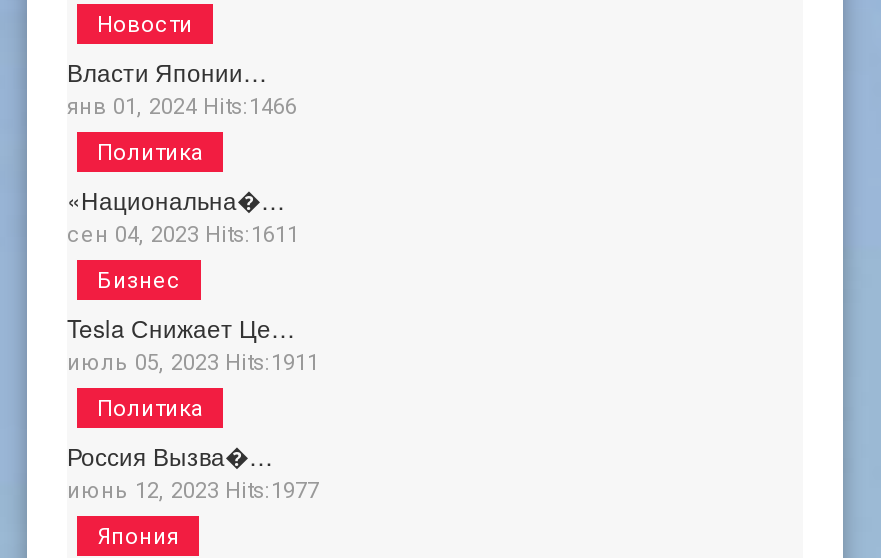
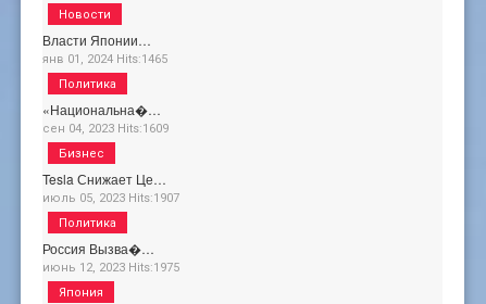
- янв 01, 2024 Hits: 1466
+ янв 01, 2024 Hits: 1465

- сен 04, 2023 Hits: 1611
+ сен 04, 2023 Hits: 1609

- июль 05, 2023 Hits: 1911
+ июль 05, 2023 Hits: 1907

- июнь 12, 2023 Hits: 1977
+ июнь 12, 2023 Hits: 1975
